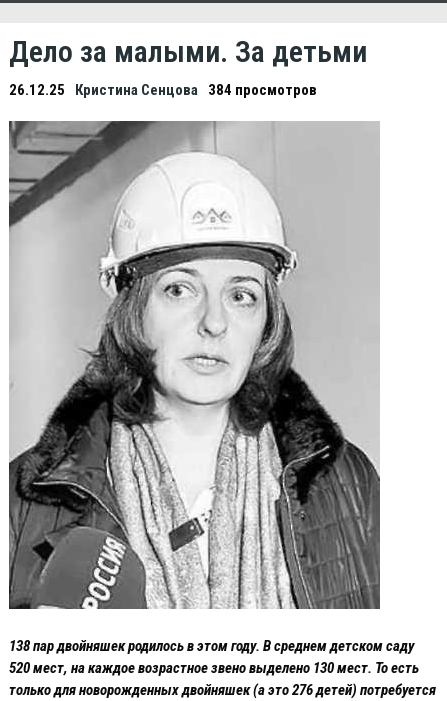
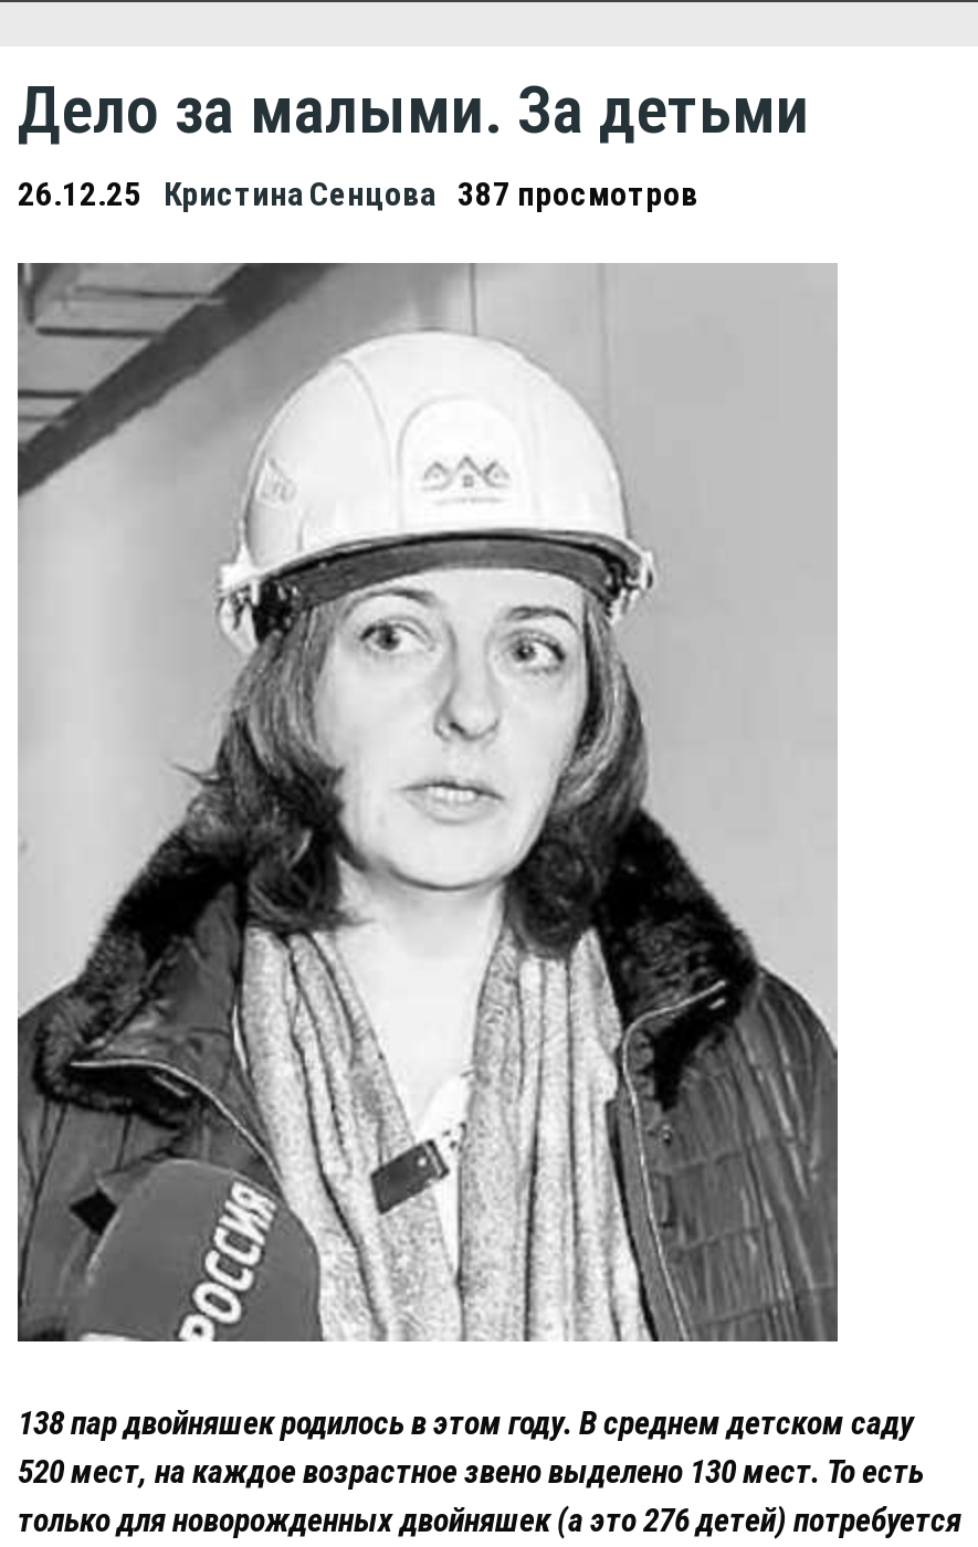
- 26.12.25 Кристина Сенцова 384 просмотров
+ 26.12.25 Кристина Сенцова 387 просмотров
